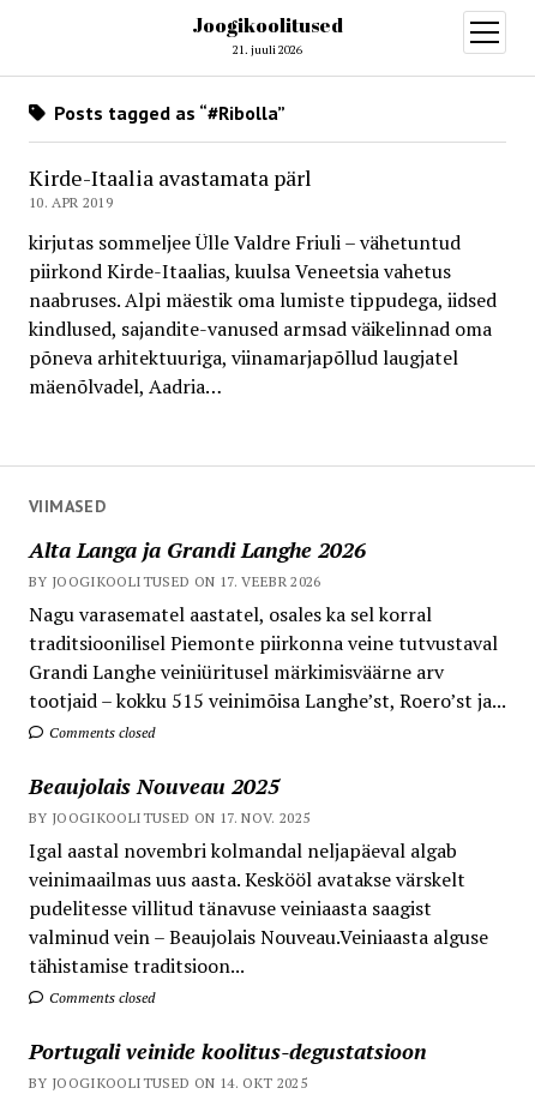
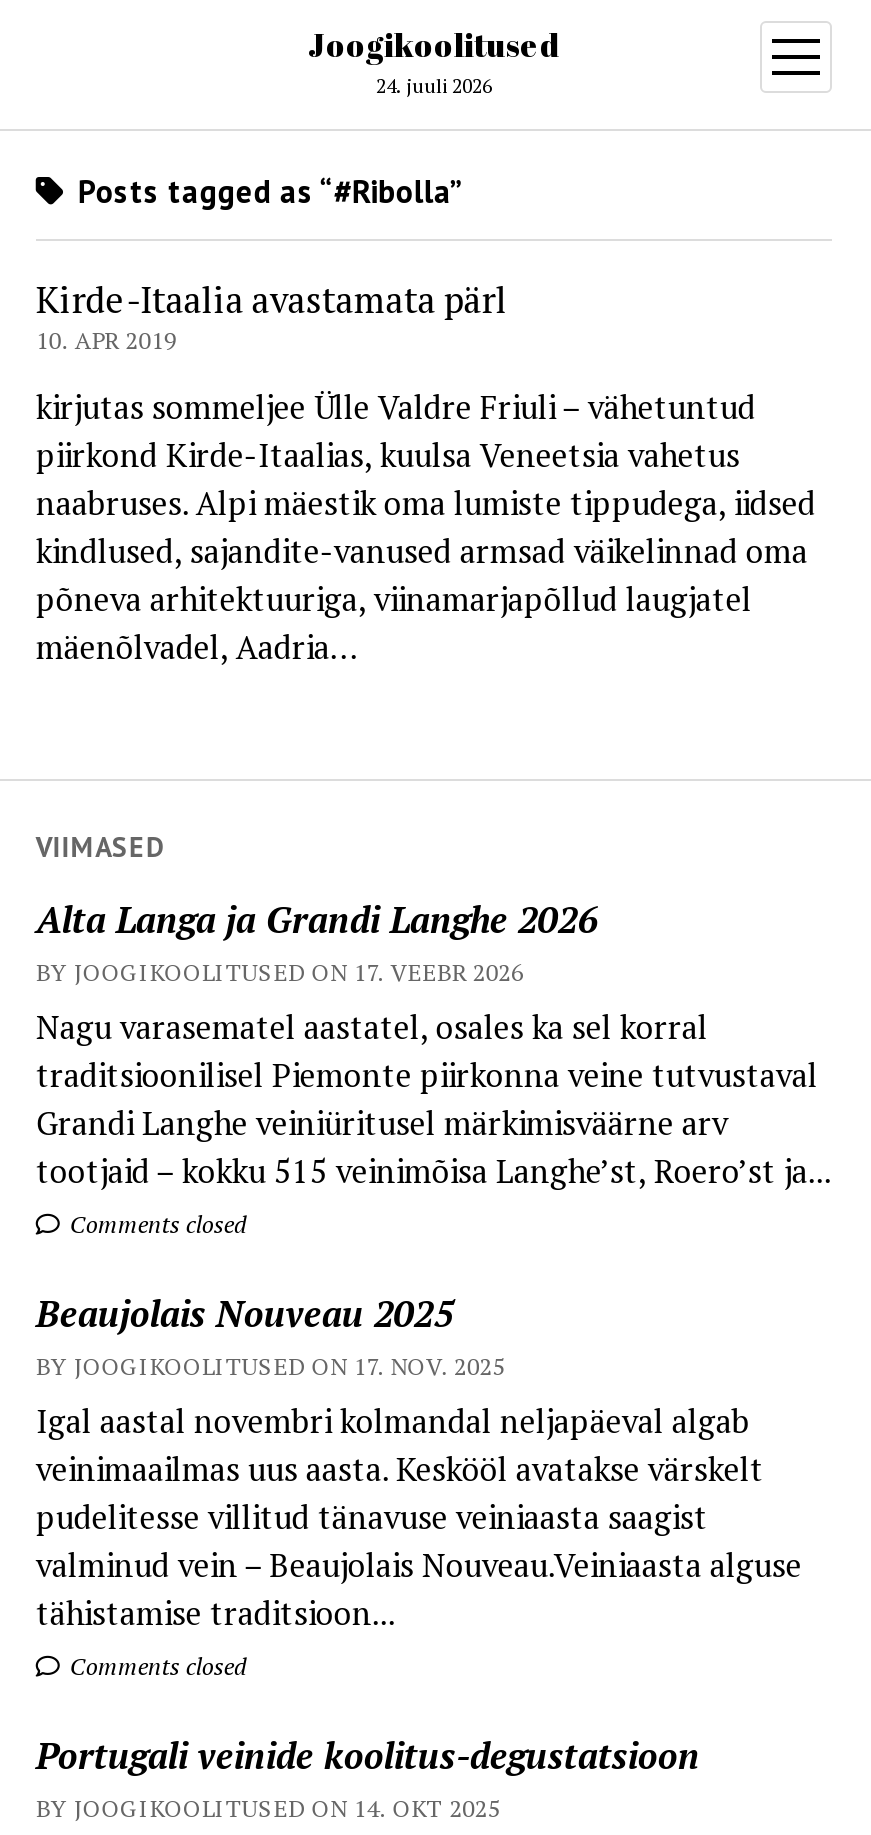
- 21. juuli 2026
+ 24. juuli 2026
